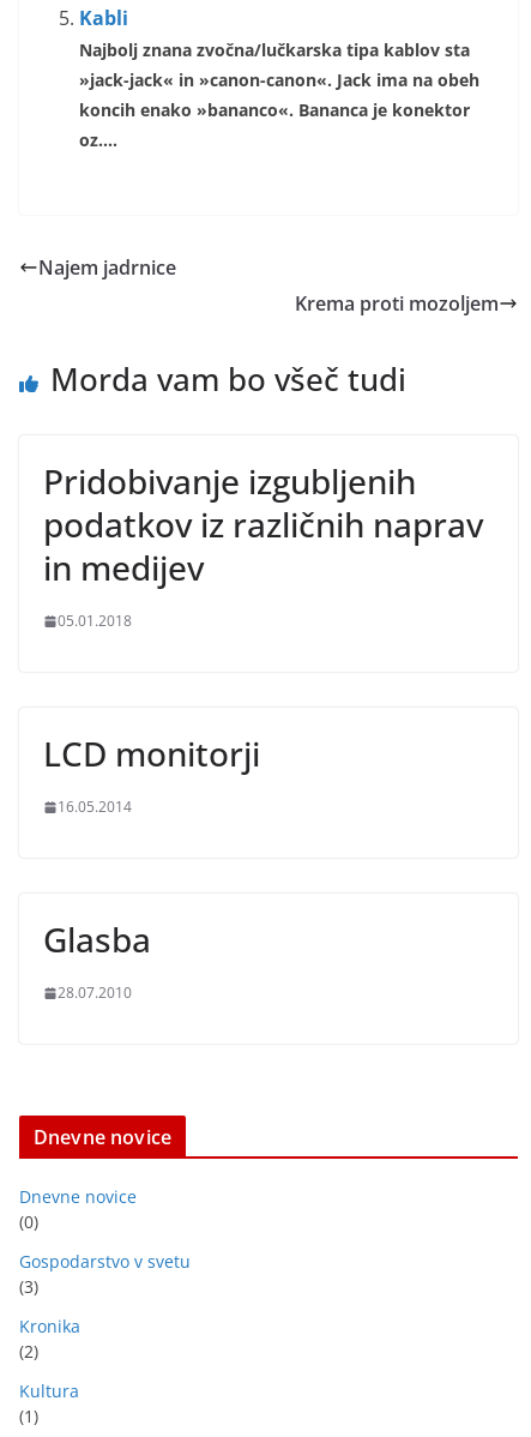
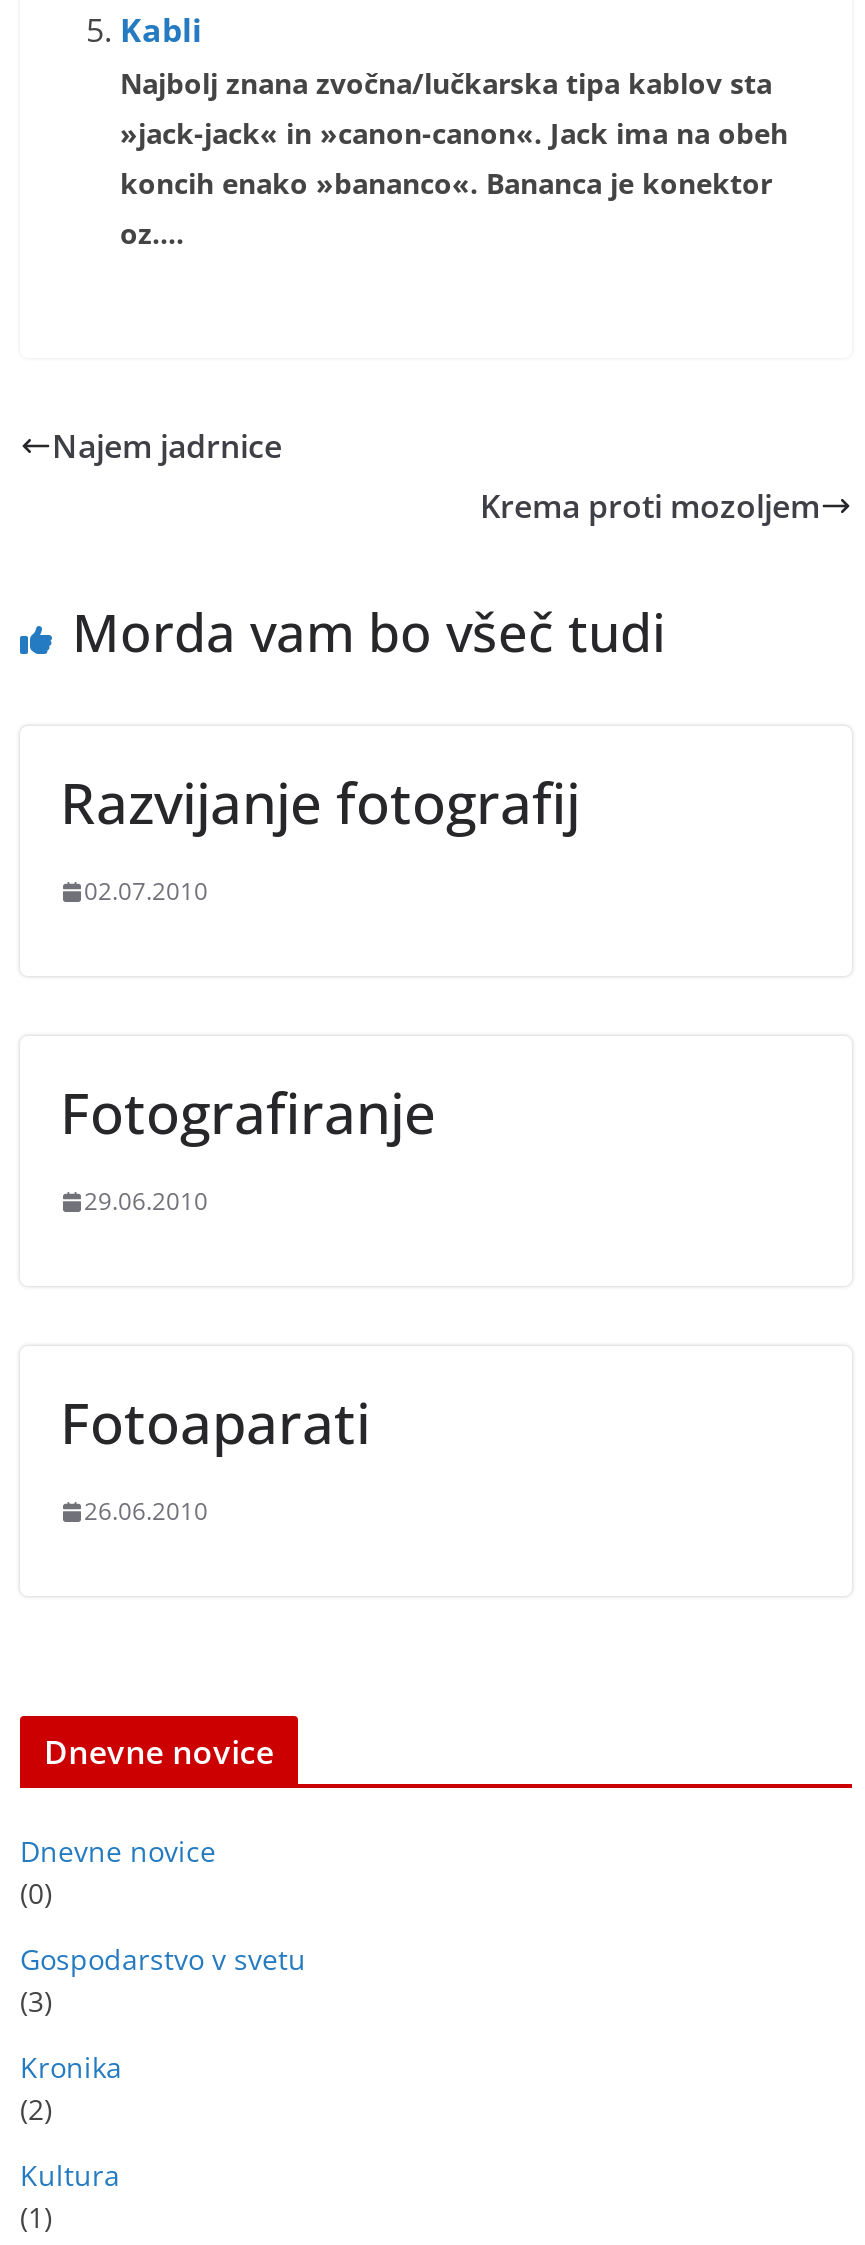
- Pridobivanje izgubljenih
- podatkov iz različnih naprav
- in medijev
- 05.01.2018
+ Razvijanje fotografij
+ 02.07.2010

- LCD monitorji
- 16.05.2014
+ Fotografiranje
+ 29.06.2010

- Glasba
- 28.07.2010
+ Fotoaparati
+ 26.06.2010
